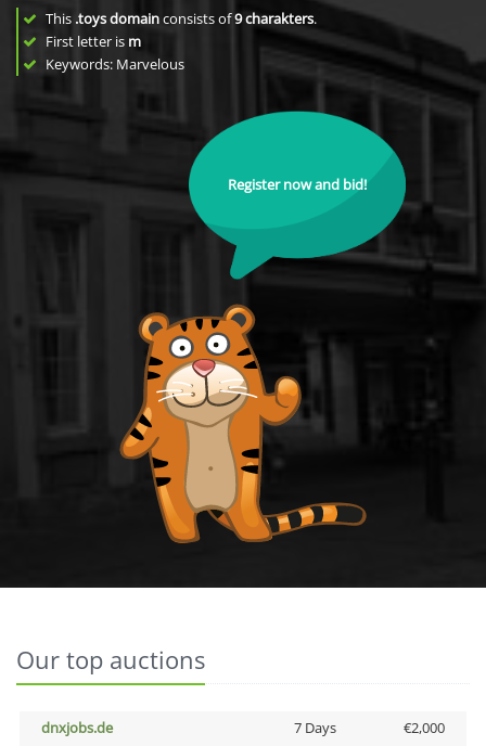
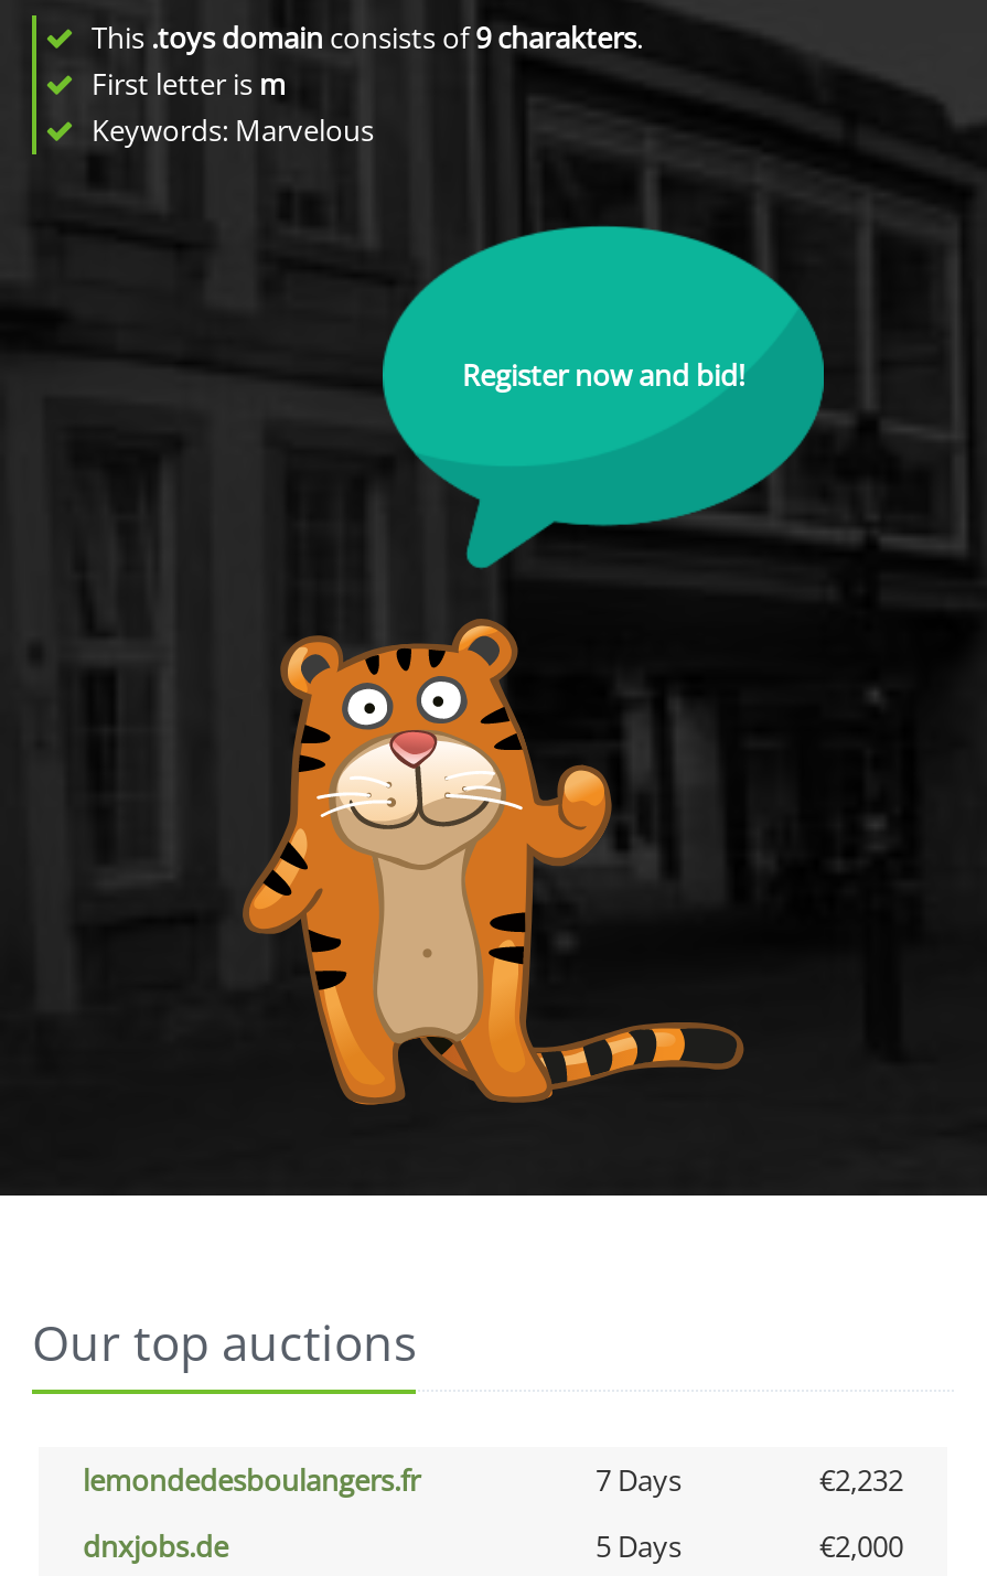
+ lemondedesboulangers.fr
+ 7 Days
+ €2,232

- 7 Days
+ 5 Days
